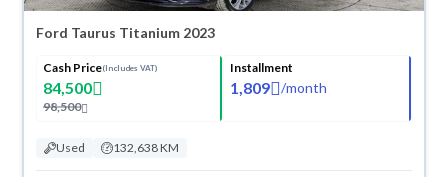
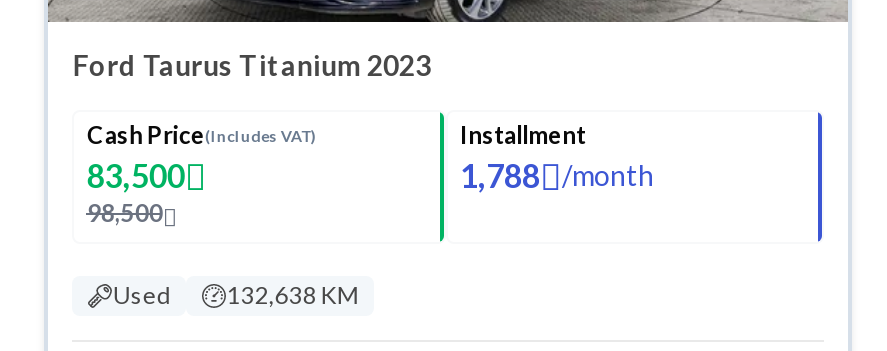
- 84,500
+ 83,500

- 1,809 /month
+ 1,788 /month
